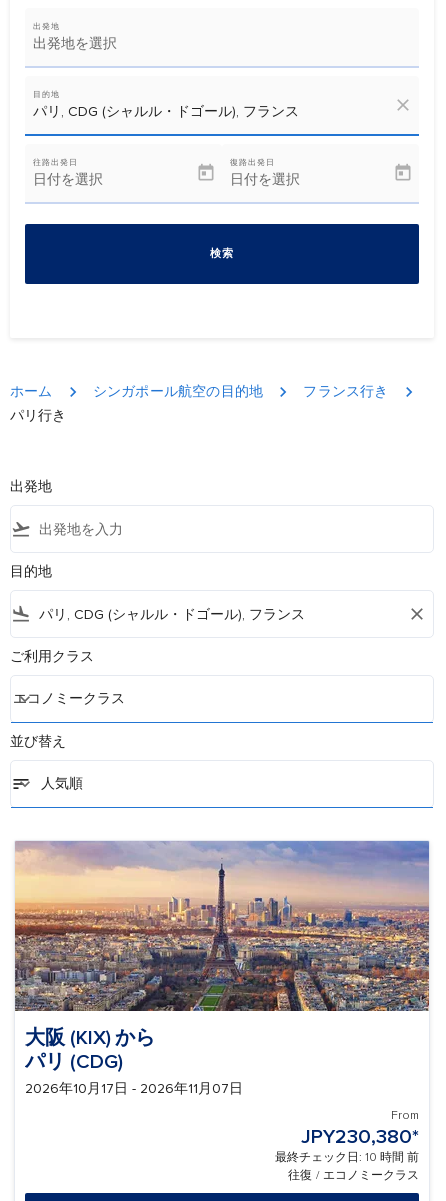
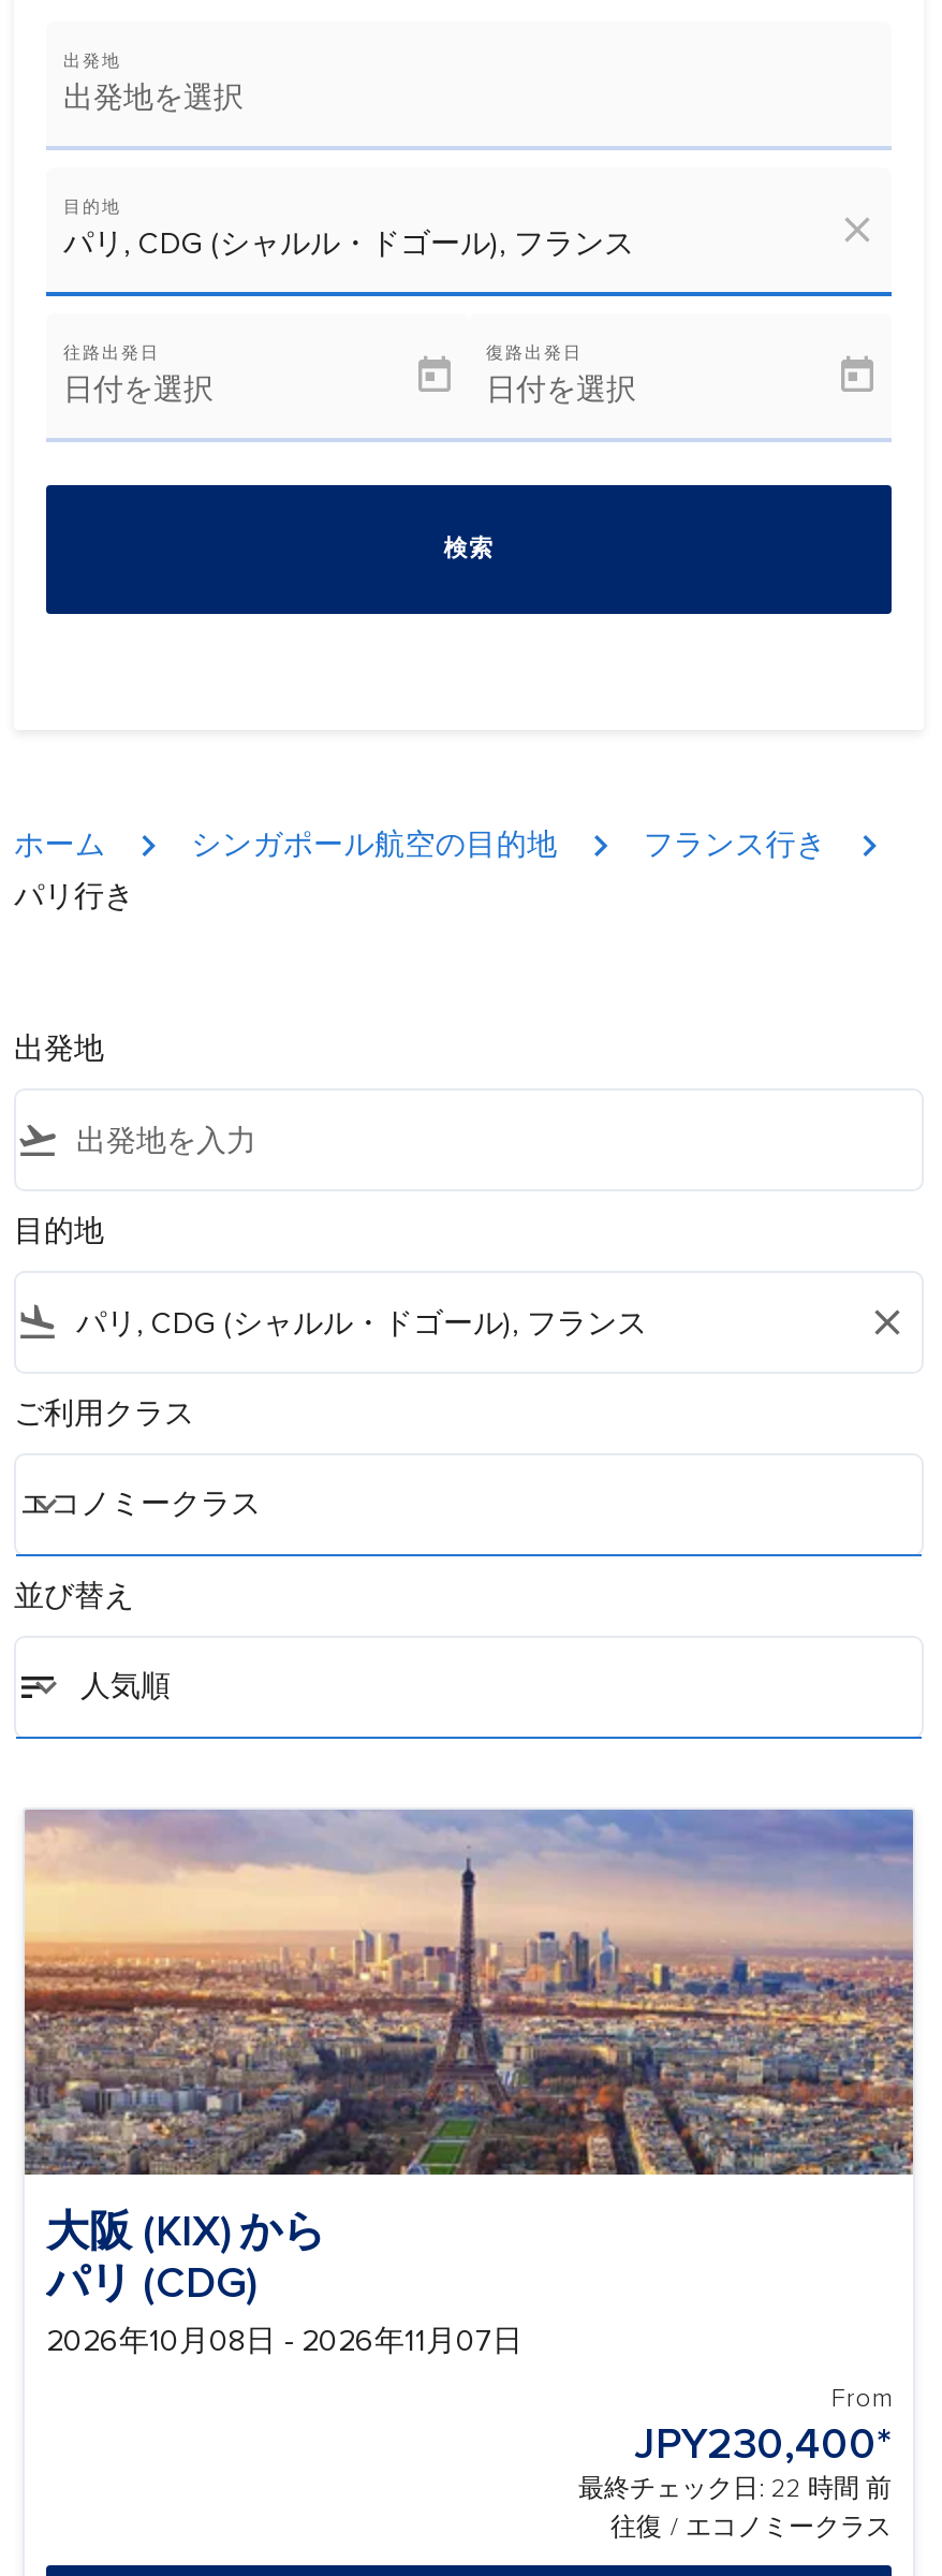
- 2026年10月17日 - 2026年11月07日
+ 2026年10月08日 - 2026年11月07日

- JPY230,380*
- 最終チェック日: 10 時間 前
+ JPY230,400*
+ 最終チェック日: 22 時間 前
